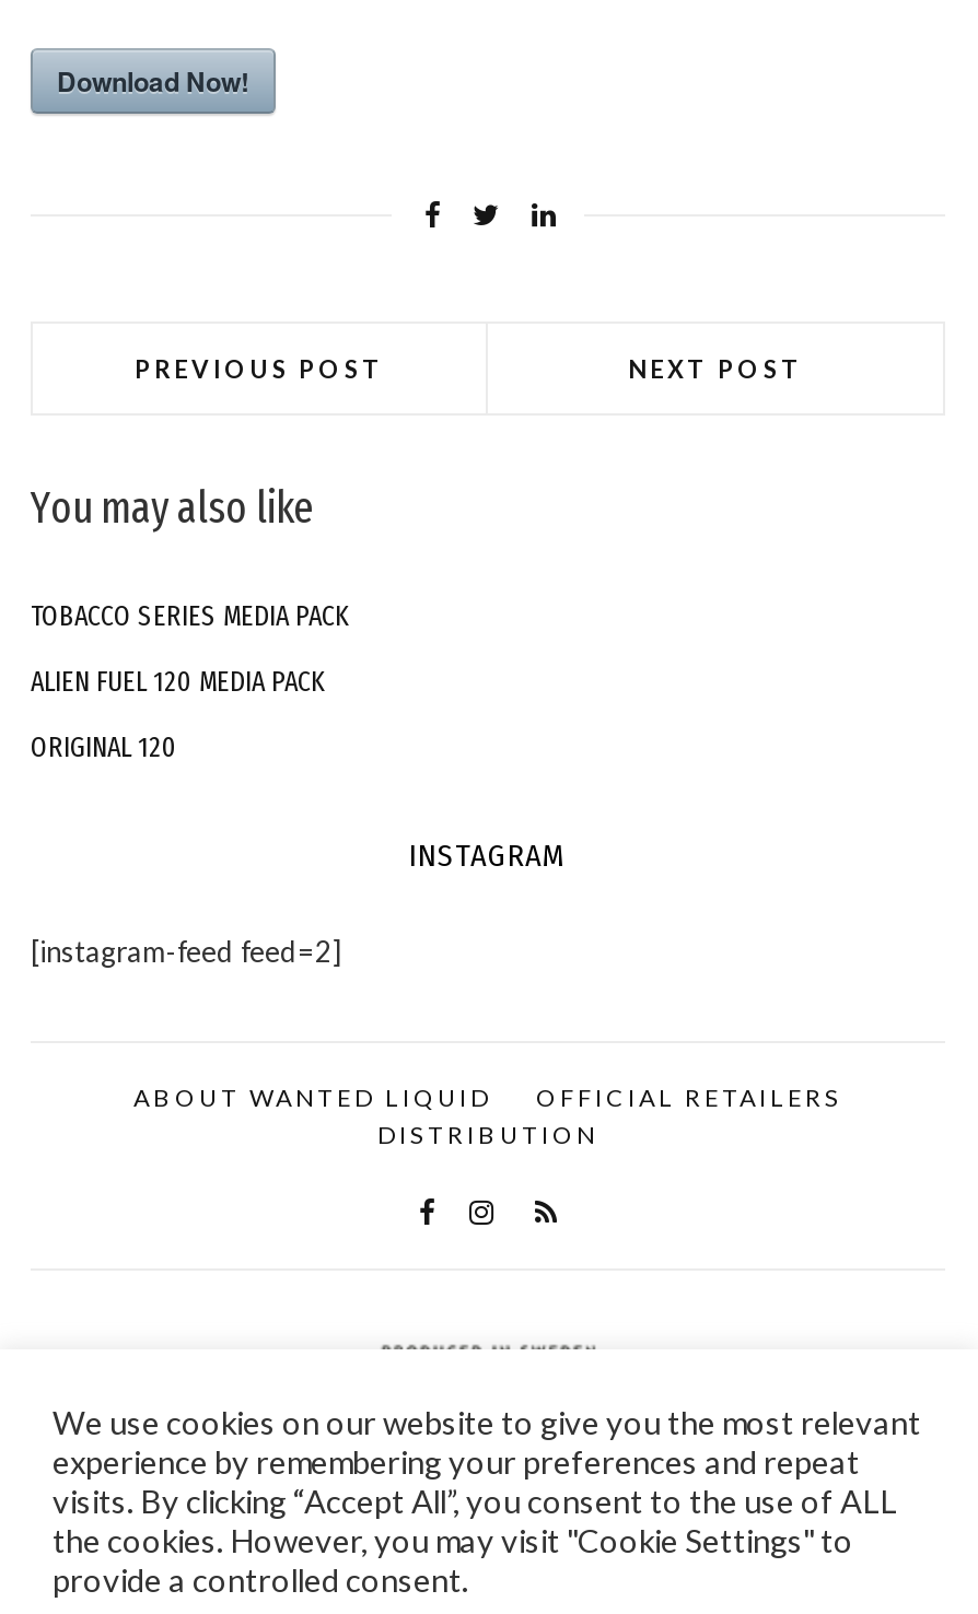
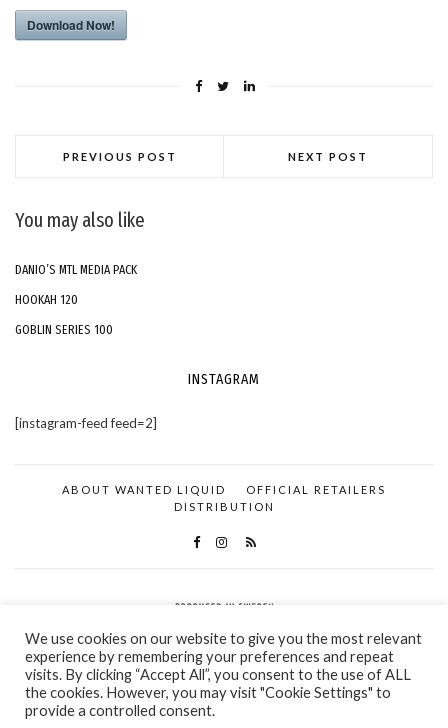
- TOBACCO SERIES MEDIA PACK
+ DANIO’S MTL MEDIA PACK

- ALIEN FUEL 120 MEDIA PACK
+ HOOKAH 120

- ORIGINAL 120
+ GOBLIN SERIES 100
